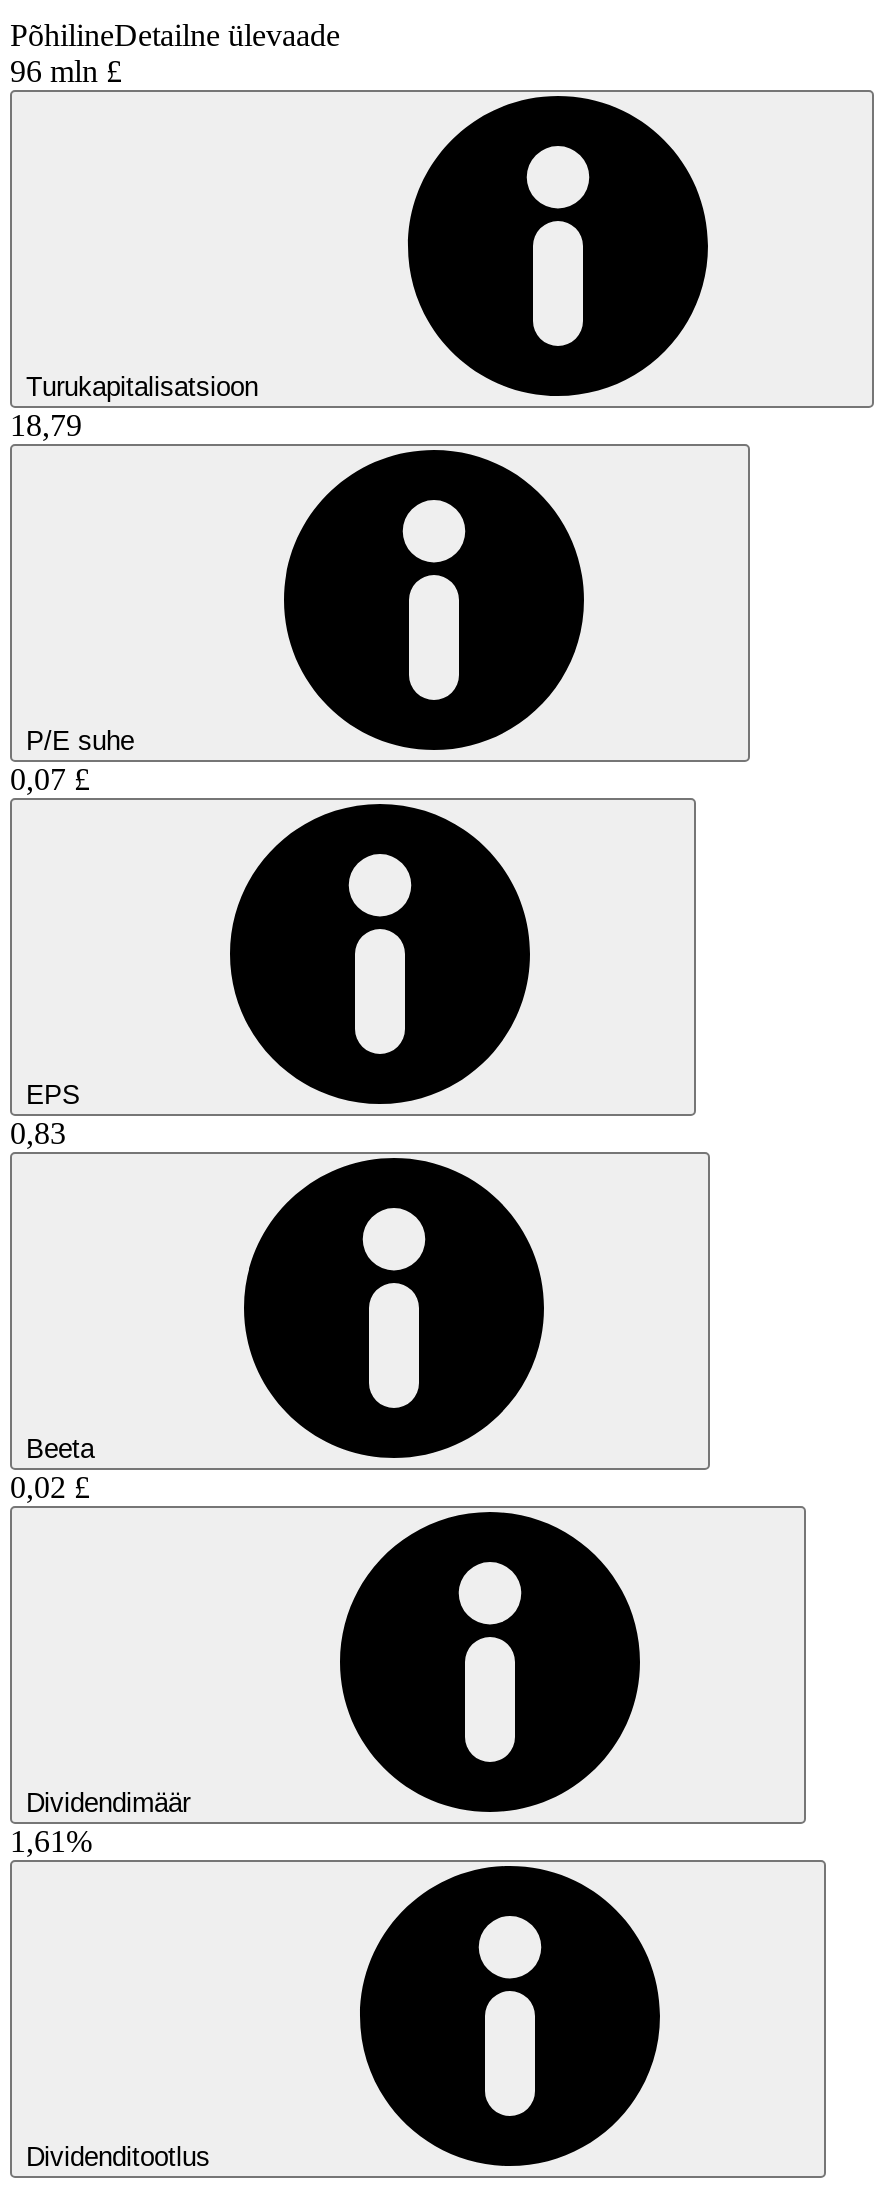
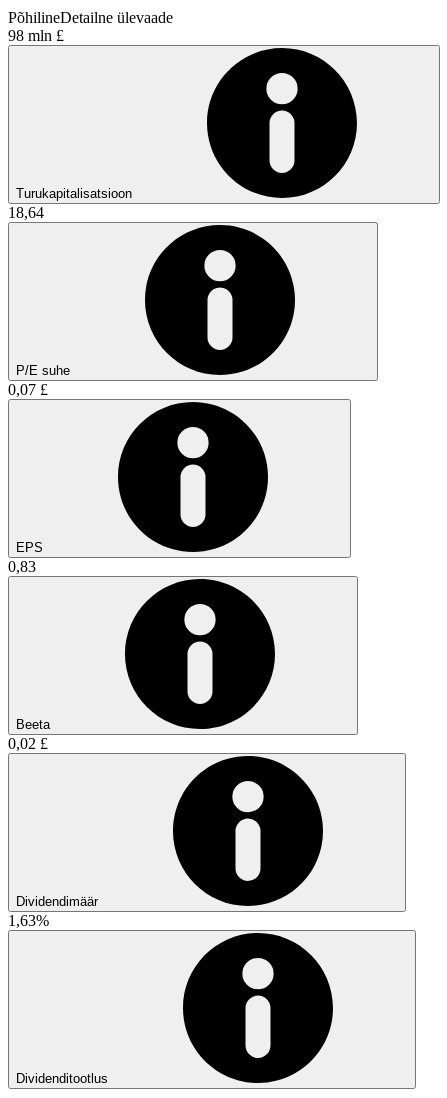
- 96 mln £
+ 98 mln £

- 18,79
+ 18,64

- 1,61%
+ 1,63%
